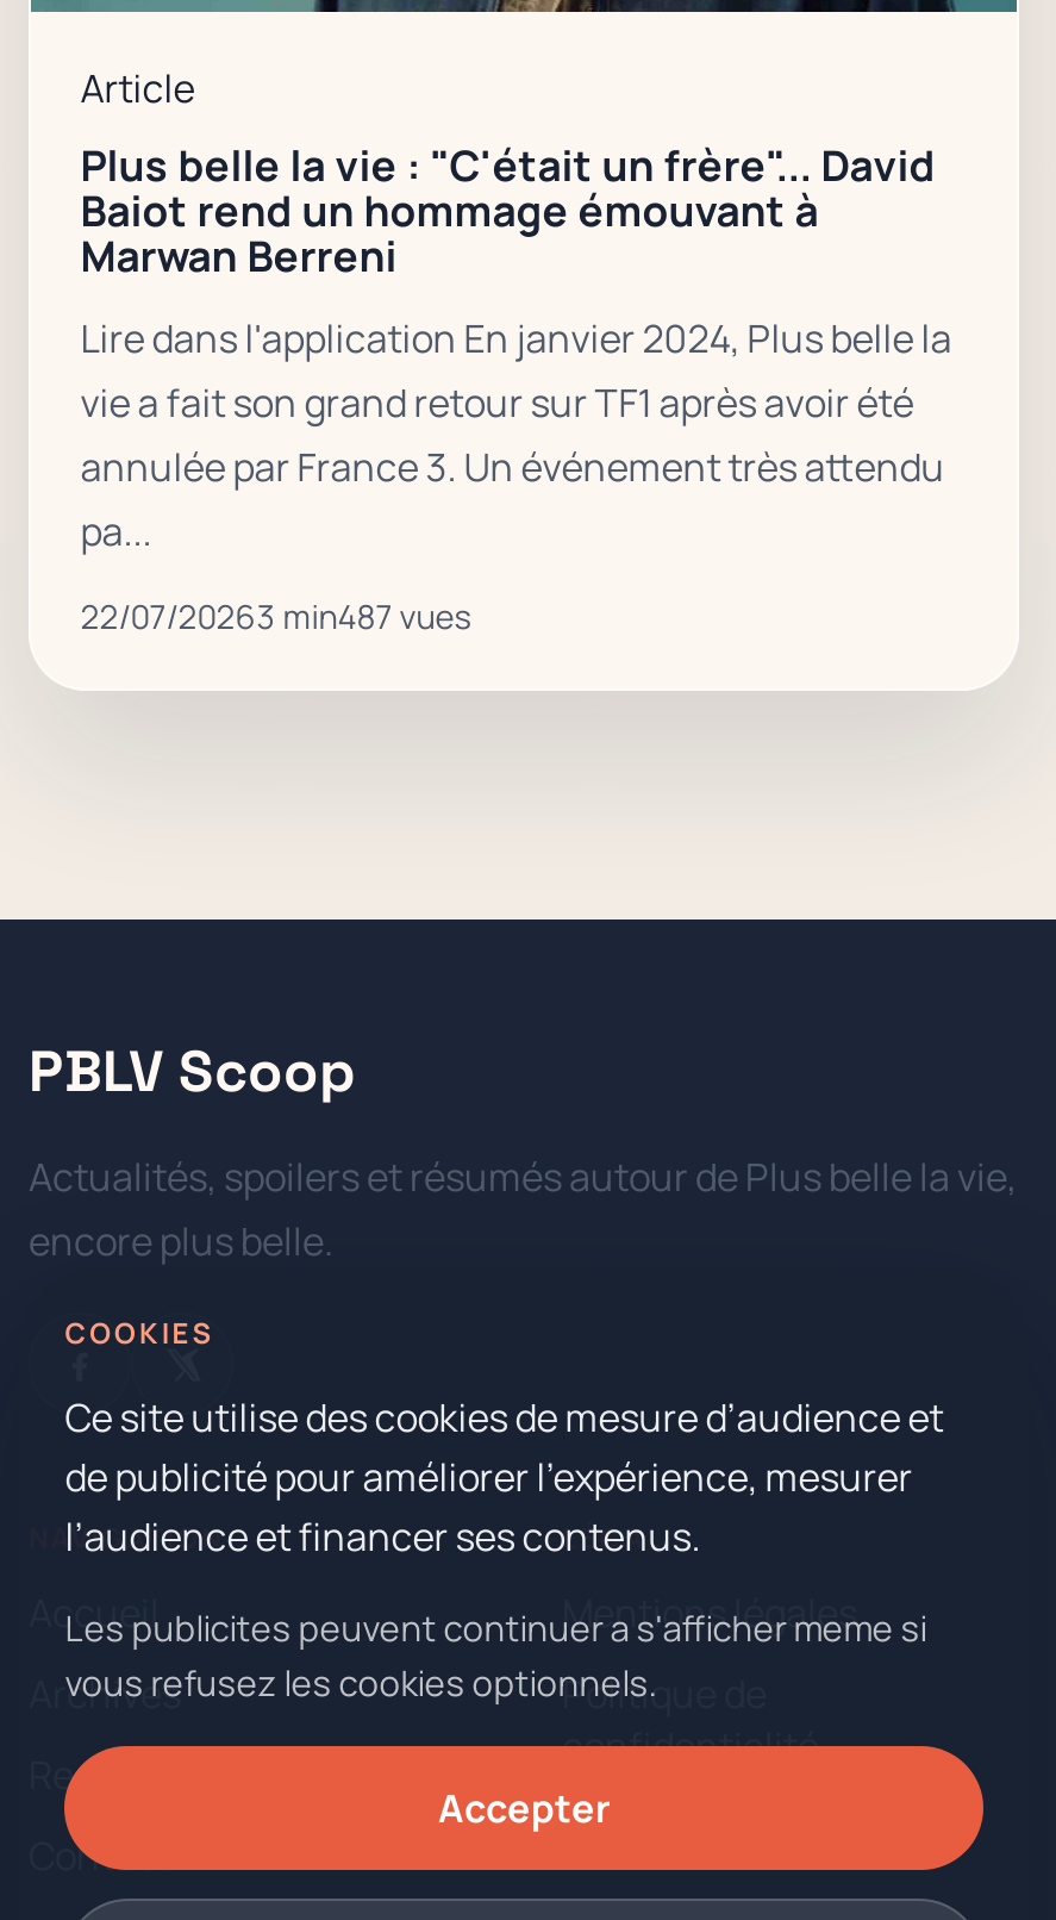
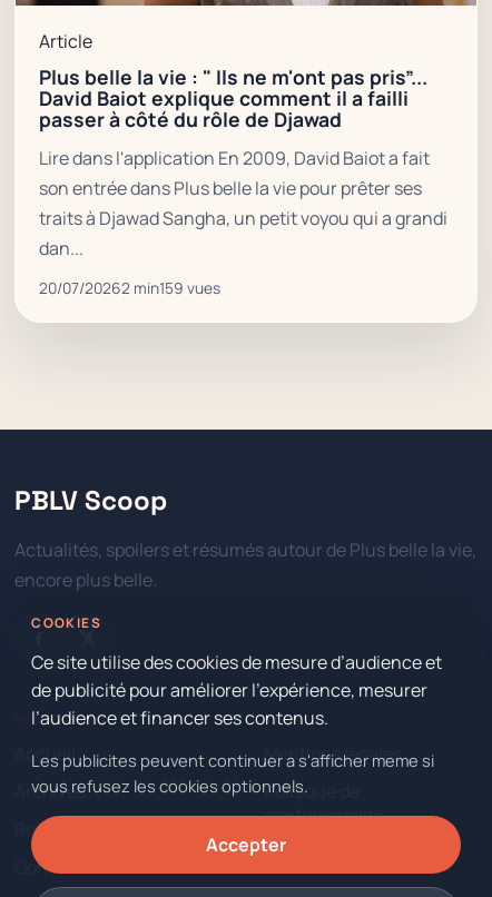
- Plus belle la vie : "C'était un frère"... David
- Baiot rend un hommage émouvant à
- Marwan Berreni
+ Plus belle la vie : " Ils ne m'ont pas pris”...
+ David Baiot explique comment il a failli
+ passer à côté du rôle de Djawad

- Lire dans l'application En janvier 2024, Plus belle la
- vie a fait son grand retour sur TF1 après avoir été
- annulée par France 3. Un événement très attendu
- pa...
+ Lire dans l'application En 2009, David Baiot a fait
+ son entrée dans Plus belle la vie pour prêter ses
+ traits à Djawad Sangha, un petit voyou qui a grandi
+ dan...

- 22/07/20263 min487 vues
+ 20/07/20262 min159 vues
